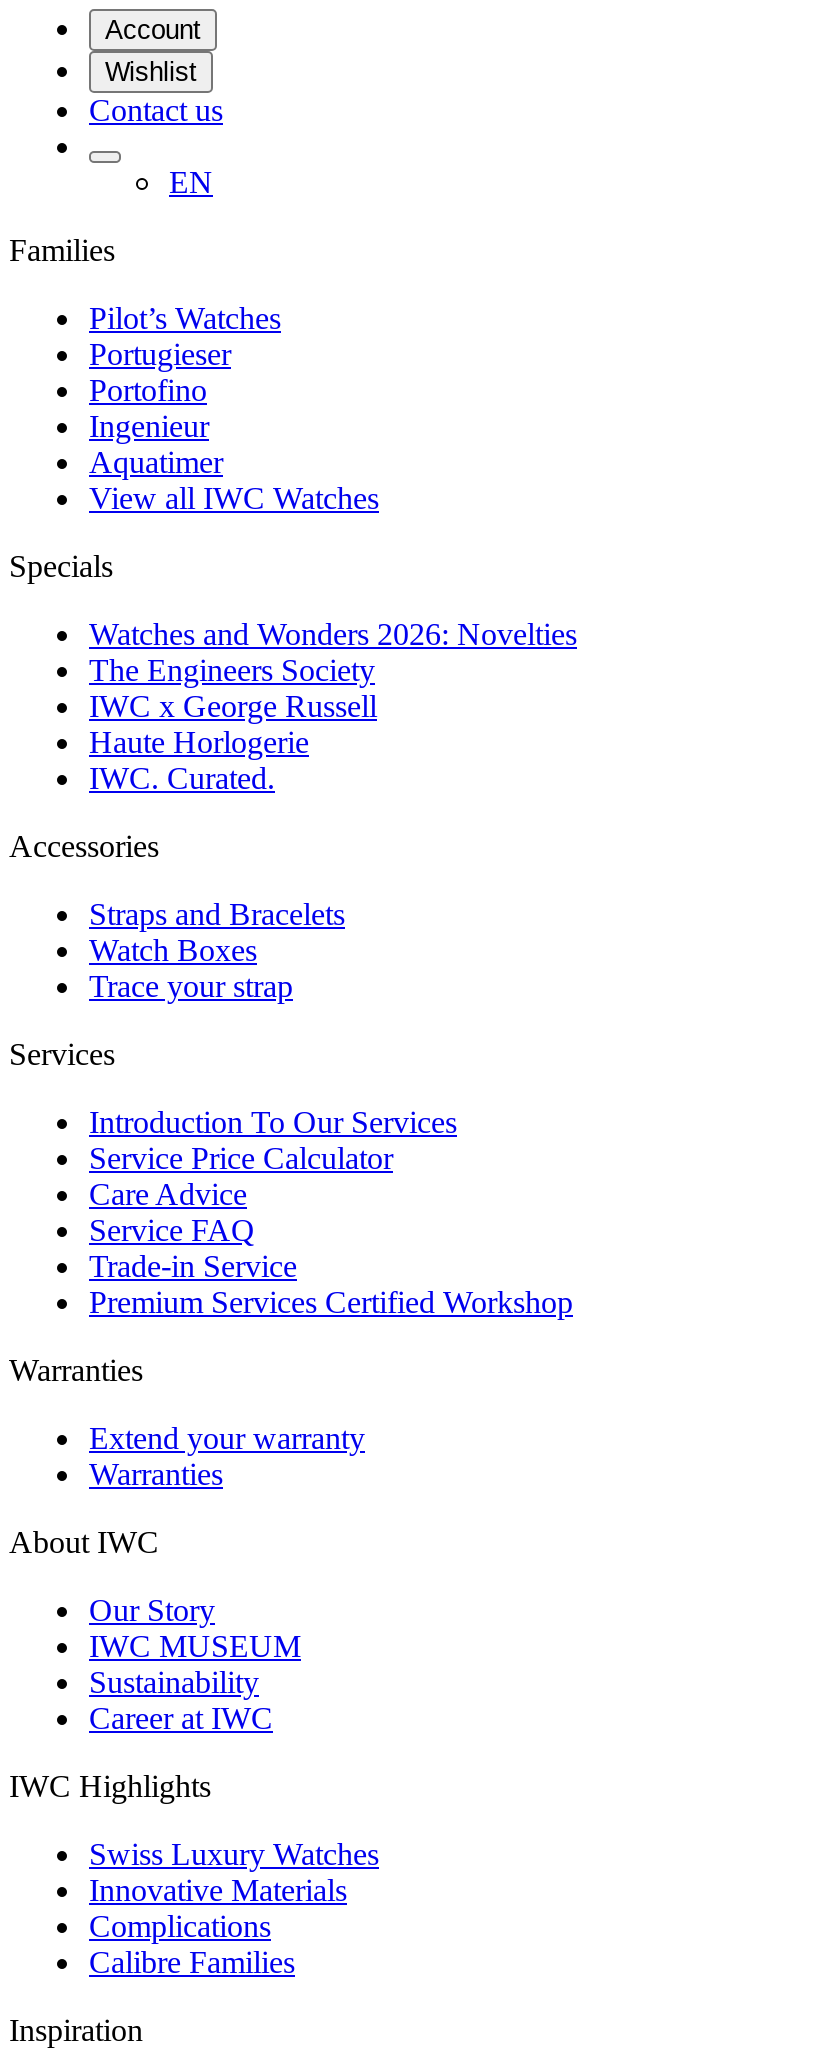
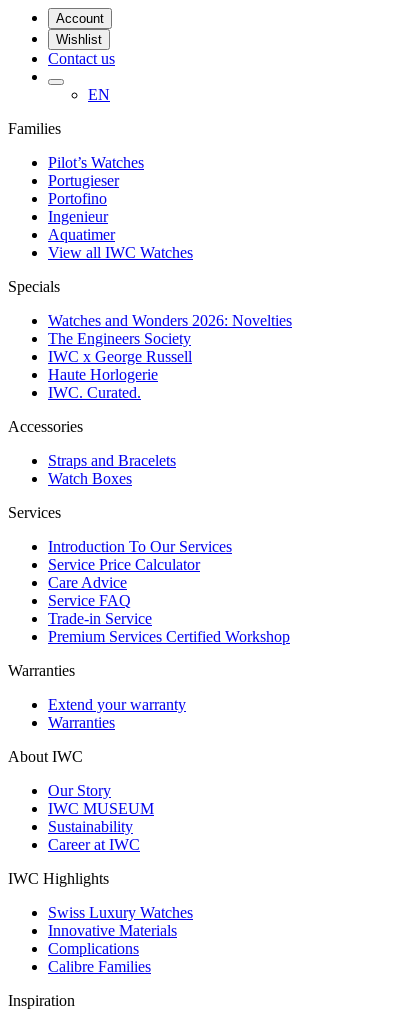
- Trace your strap
